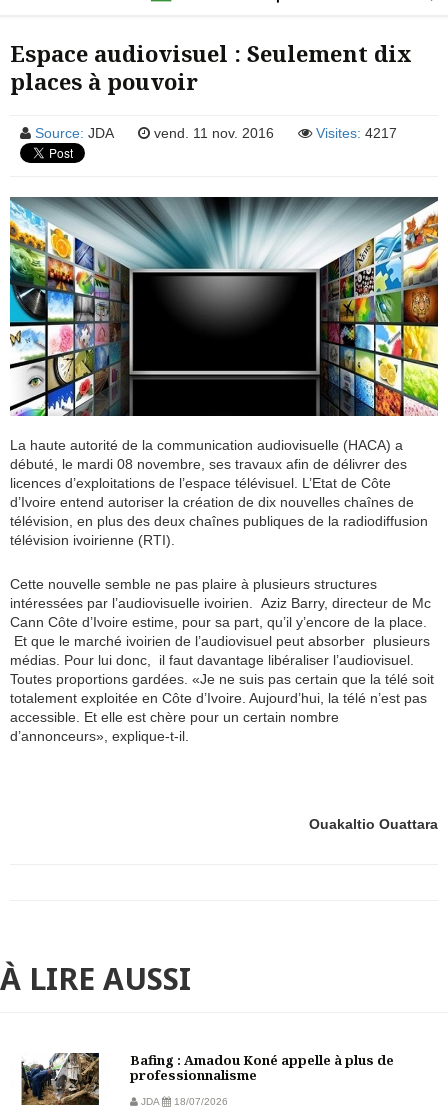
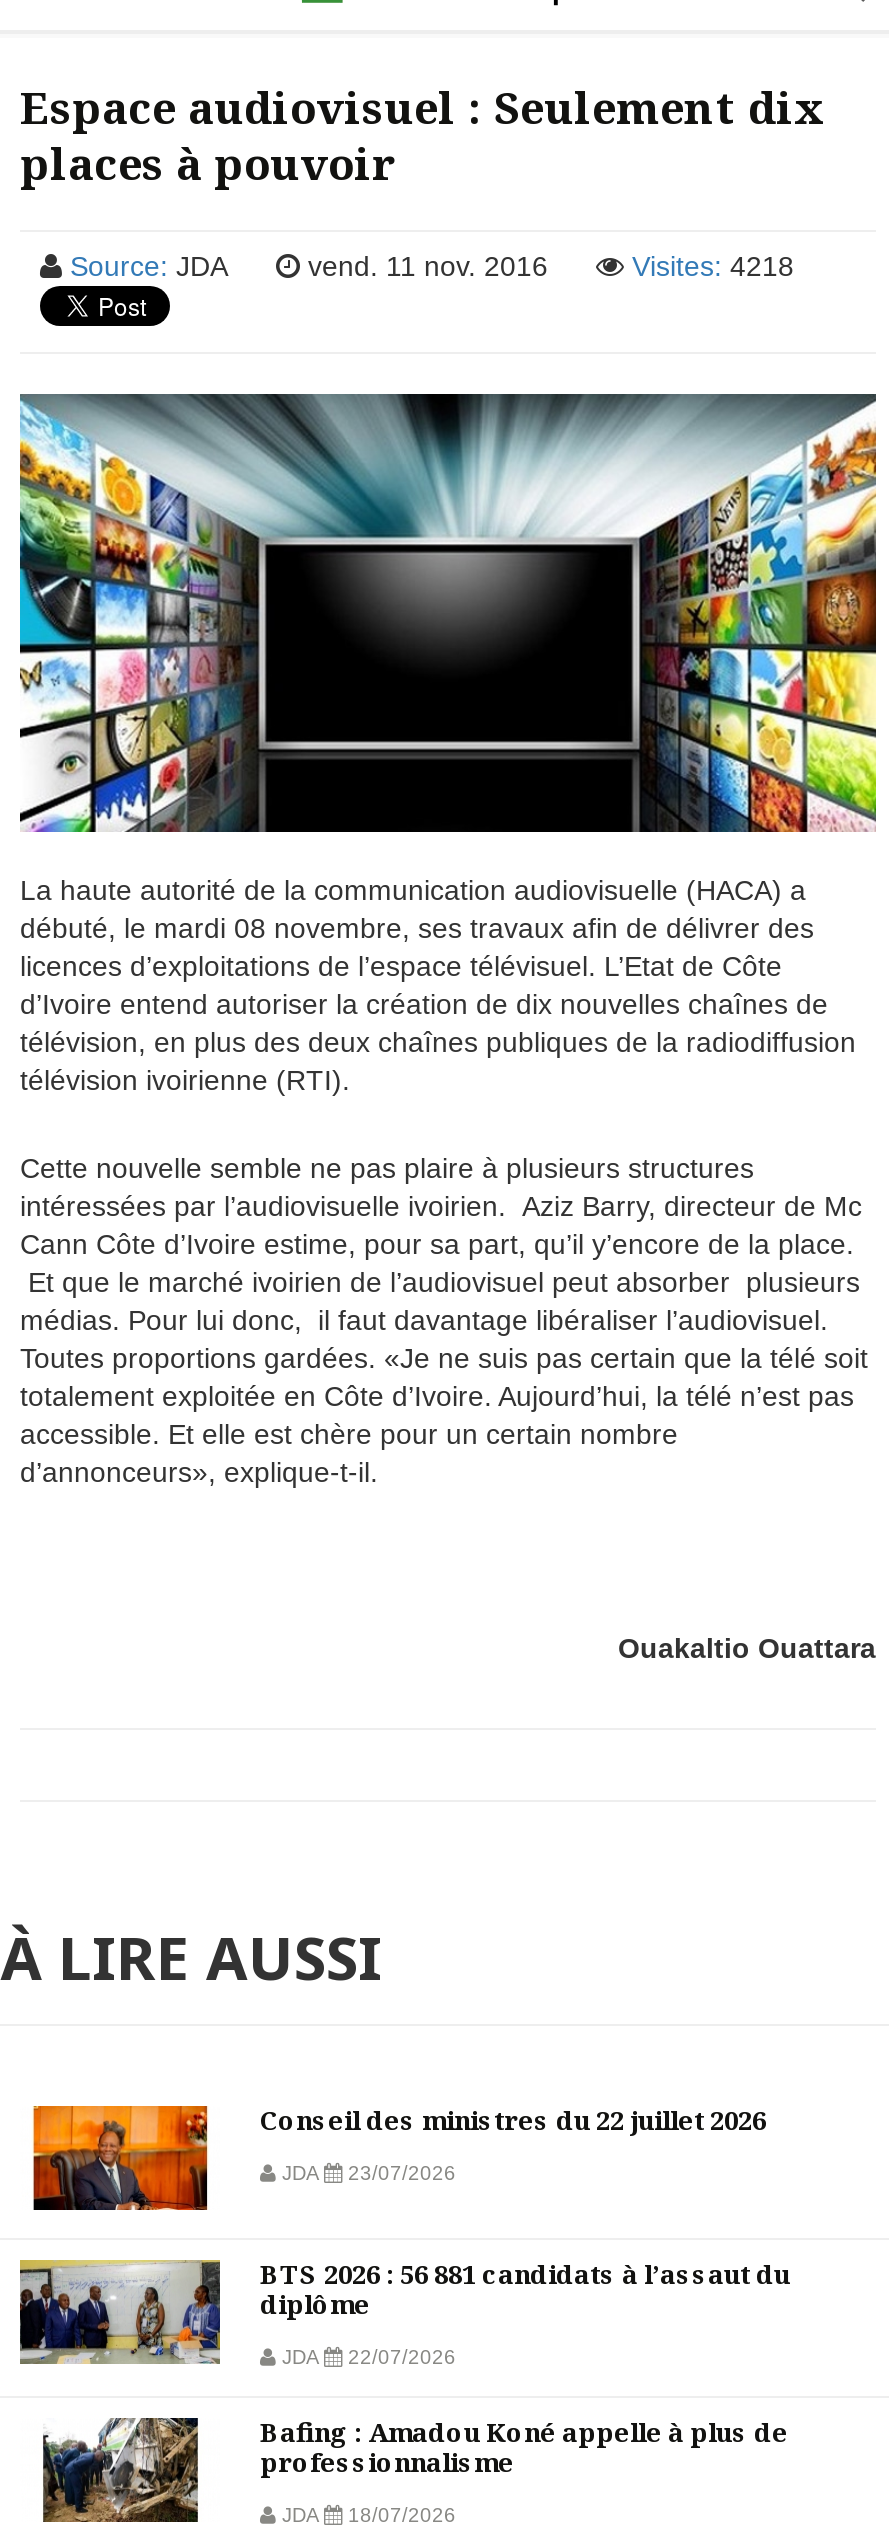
- Visites: 4217
+ Visites: 4218

+ [image]

+ [image]
+ Conseil des ministres du 22 juillet 2026
+ JDA
+ 23/07/2026
+ BTS 2026 : 56 881 candidats à l’assaut du
+ diplôme
+ JDA
+ 22/07/2026
